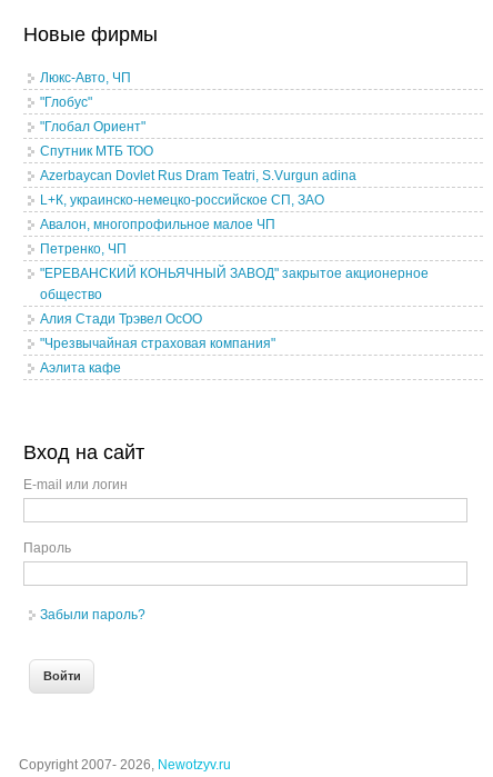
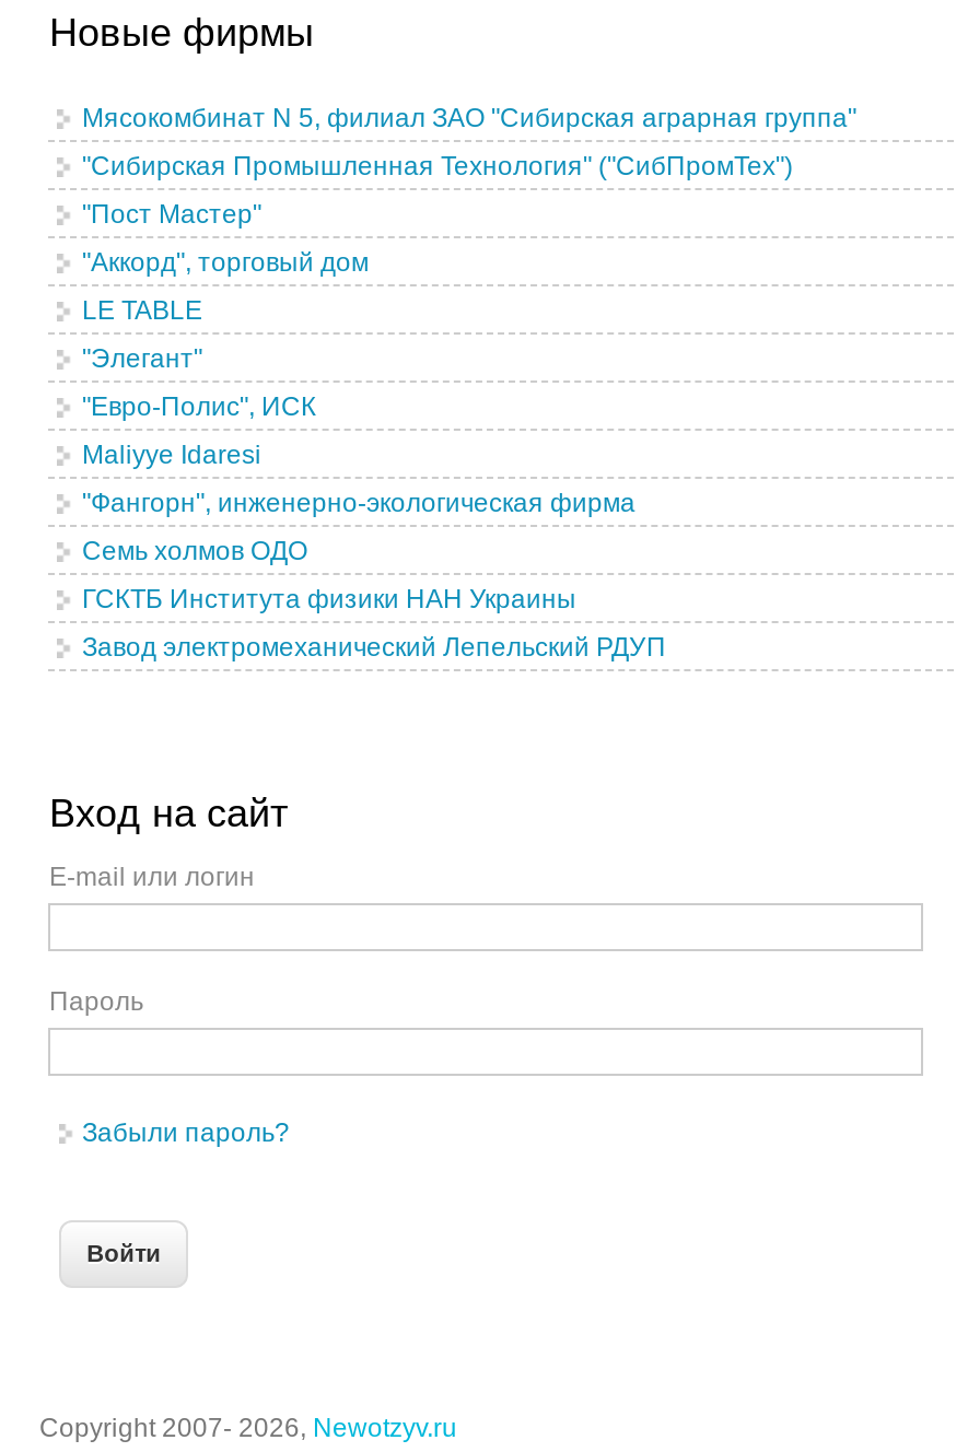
- Люкс-Авто, ЧП
+ Мясокомбинат N 5, филиал ЗАО "Сибирская аграрная группа"

- "Глобус"
+ "Сибирская Промышленная Технология" ("СибПромТех")

- "Глобал Ориент"
+ "Пост Мастер"

- Спутник МТБ ТОО
+ "Аккорд", торговый дом

- Azerbaycan Dovlet Rus Dram Teatri, S.Vurgun adina
+ LE TABLE

- L+К, украинско-немецко-российское СП, ЗАО
+ "Элегант"

- Авалон, многопрофильное малое ЧП
+ "Евро-Полис", ИСК

- Петренко, ЧП
+ Maliyye Idaresi

- "ЕРЕВАНСКИЙ КОНЬЯЧНЫЙ ЗАВОД" закрытое акционерное
- общество
+ "Фангорн", инженерно-экологическая фирма

- Алия Стади Трэвел ОсОО
+ Семь холмов ОДО

- "Чрезвычайная страховая компания"
+ ГСКТБ Института физики НАН Украины

- Аэлита кафе
+ Завод электромеханический Лепельский РДУП
